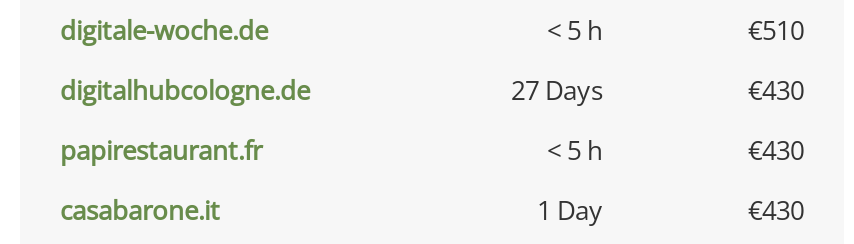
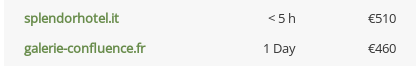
- digitale-woche.de
+ splendorhotel.it

- digitalhubcologne.de
- 27 Days
- €430
- papirestaurant.fr
- < 5 h
- €430
- casabarone.it
+ galerie-confluence.fr

- €430
+ €460
